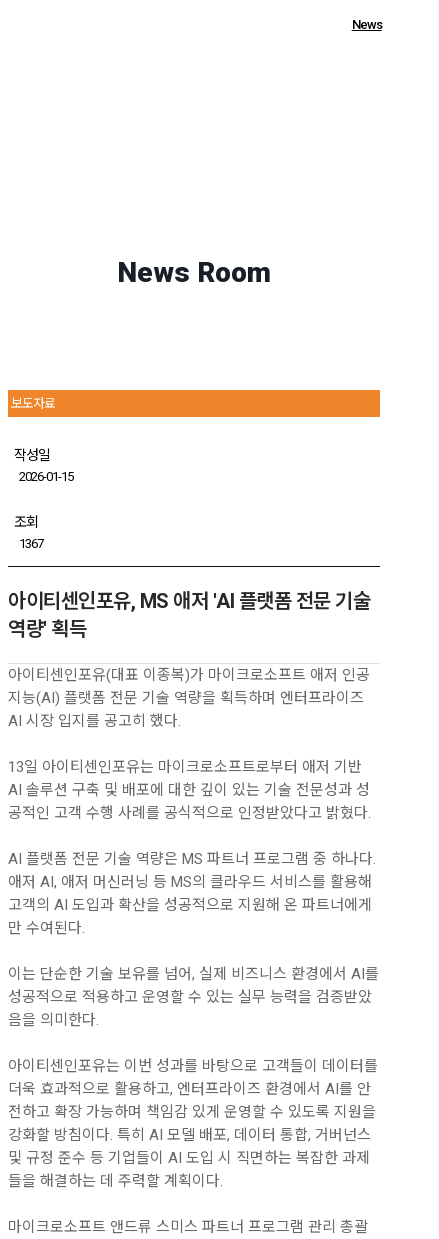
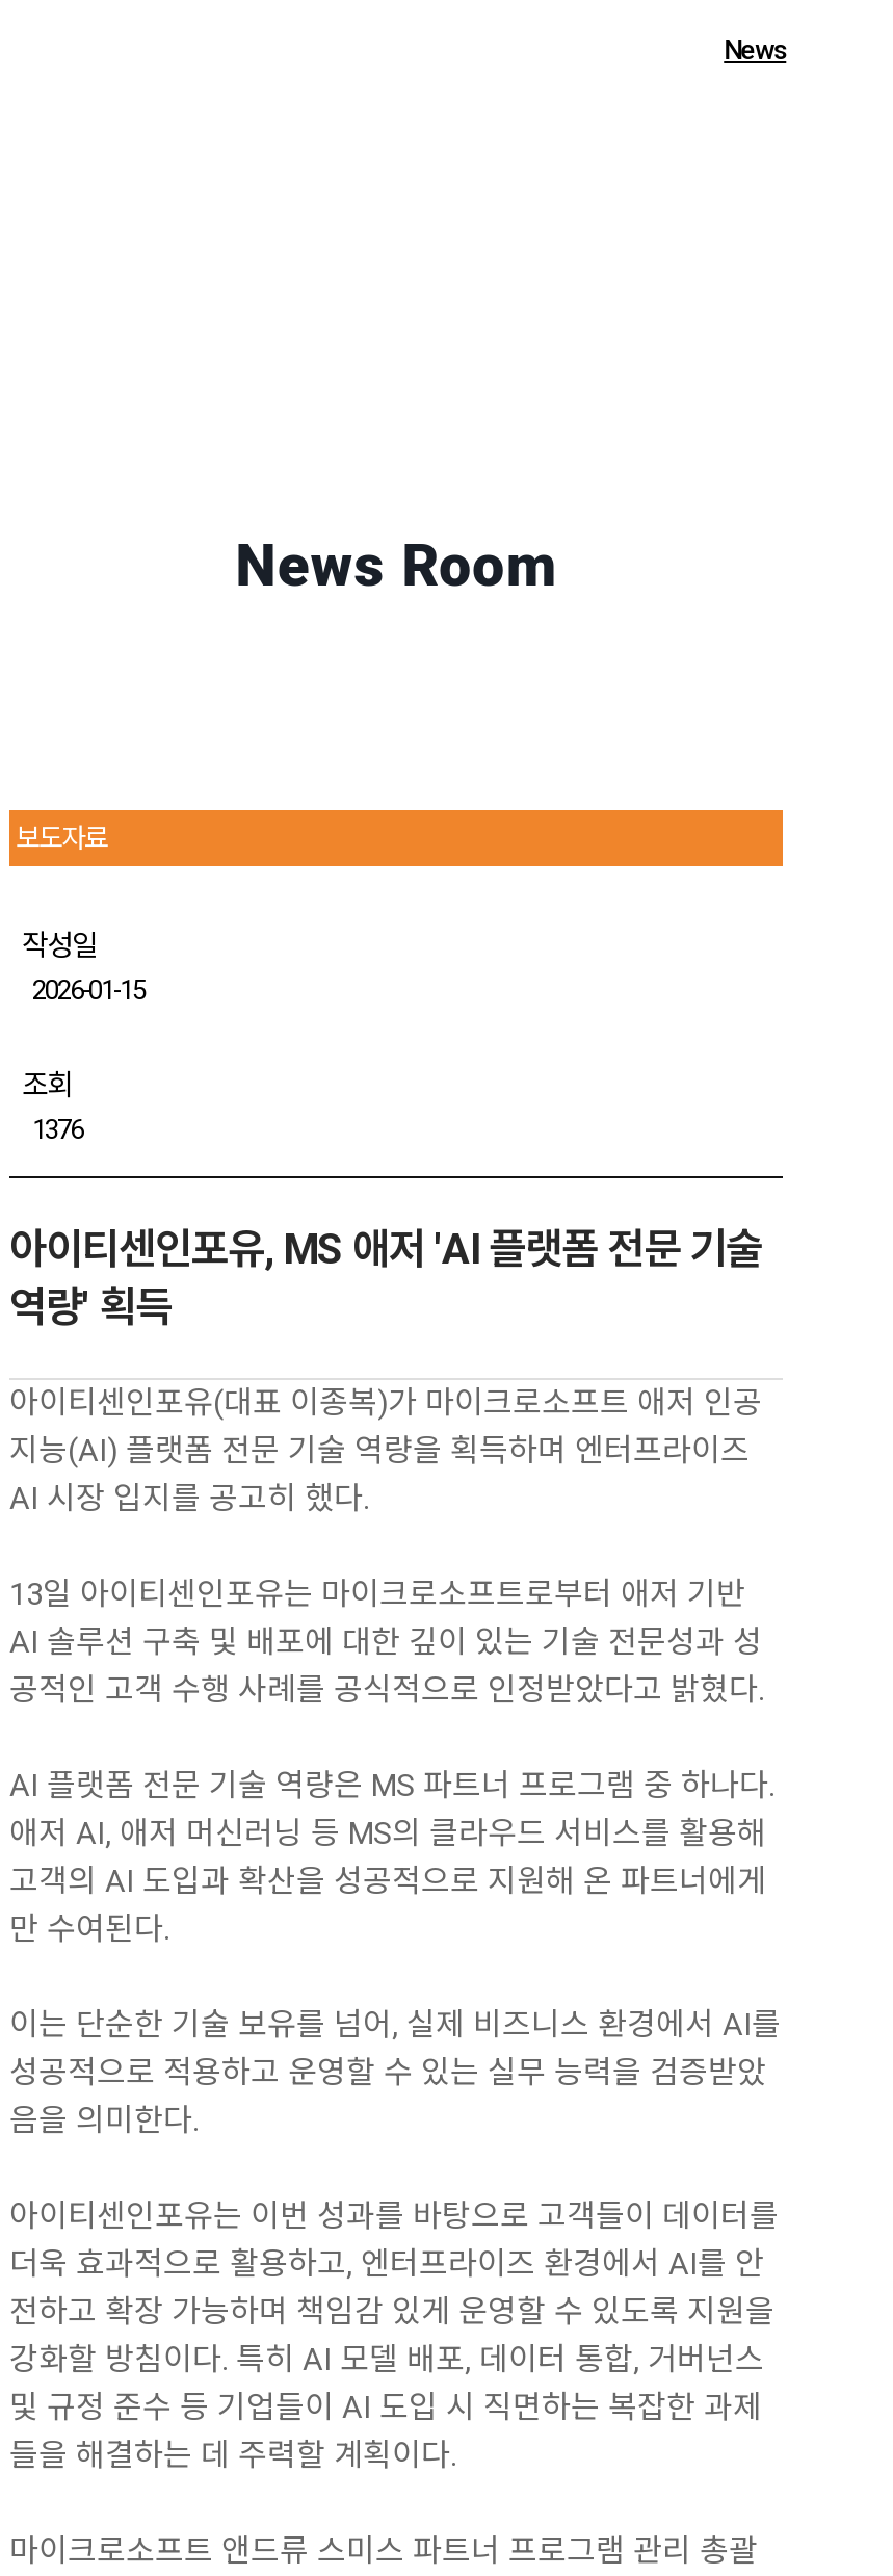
- 1367
+ 1376
